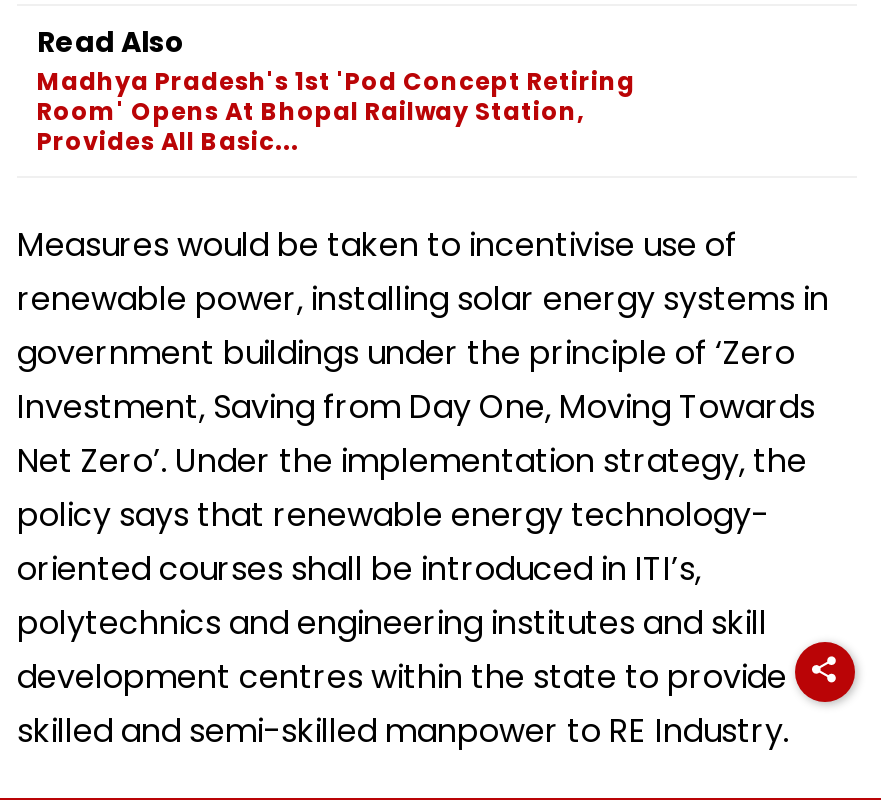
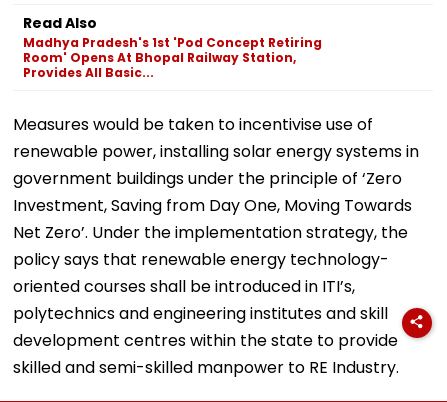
- [image]
+ [image]
